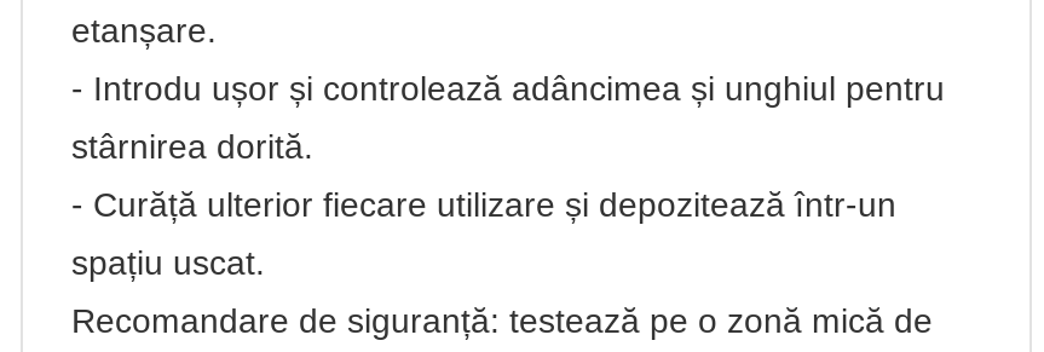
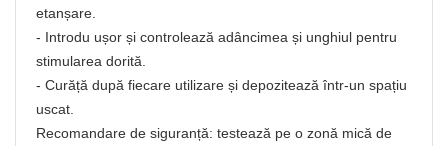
- stârnirea dorită.
+ stimularea dorită.

- - Curăță ulterior fiecare utilizare și depozitează într‑un
+ - Curăță după fiecare utilizare și depozitează într‑un spațiu

- spațiu uscat.
+ uscat.
